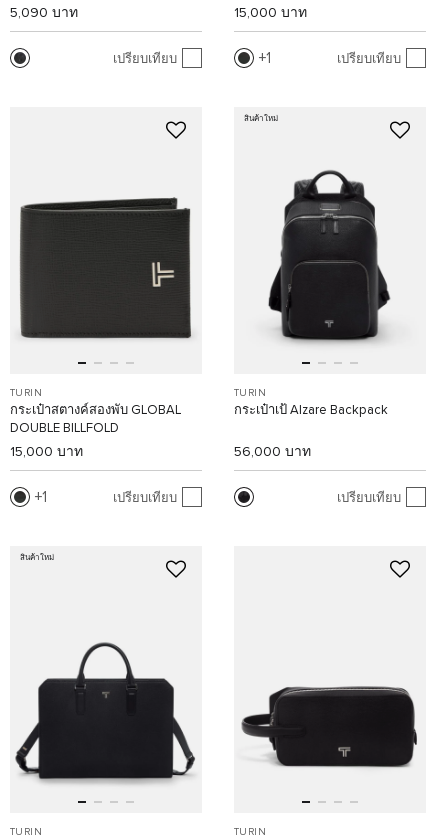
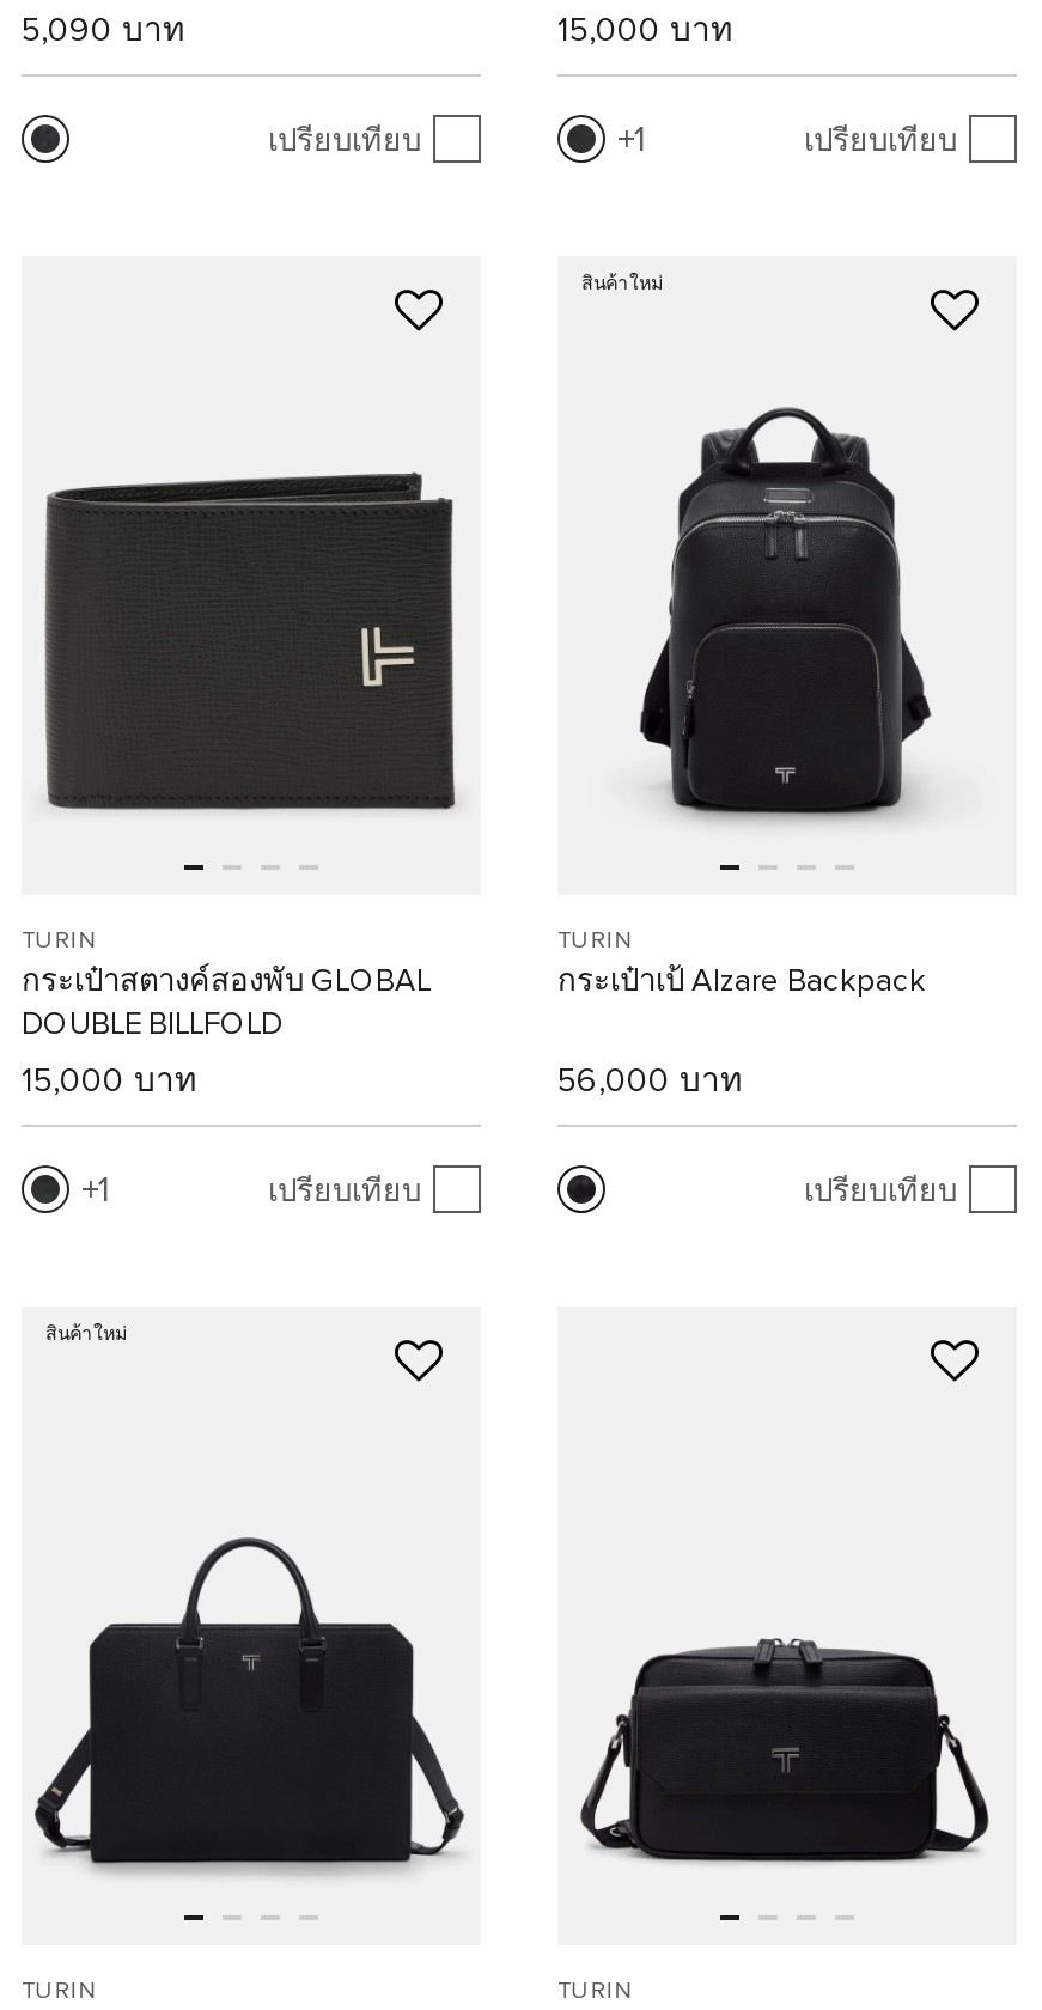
- [image]
+ [image]
